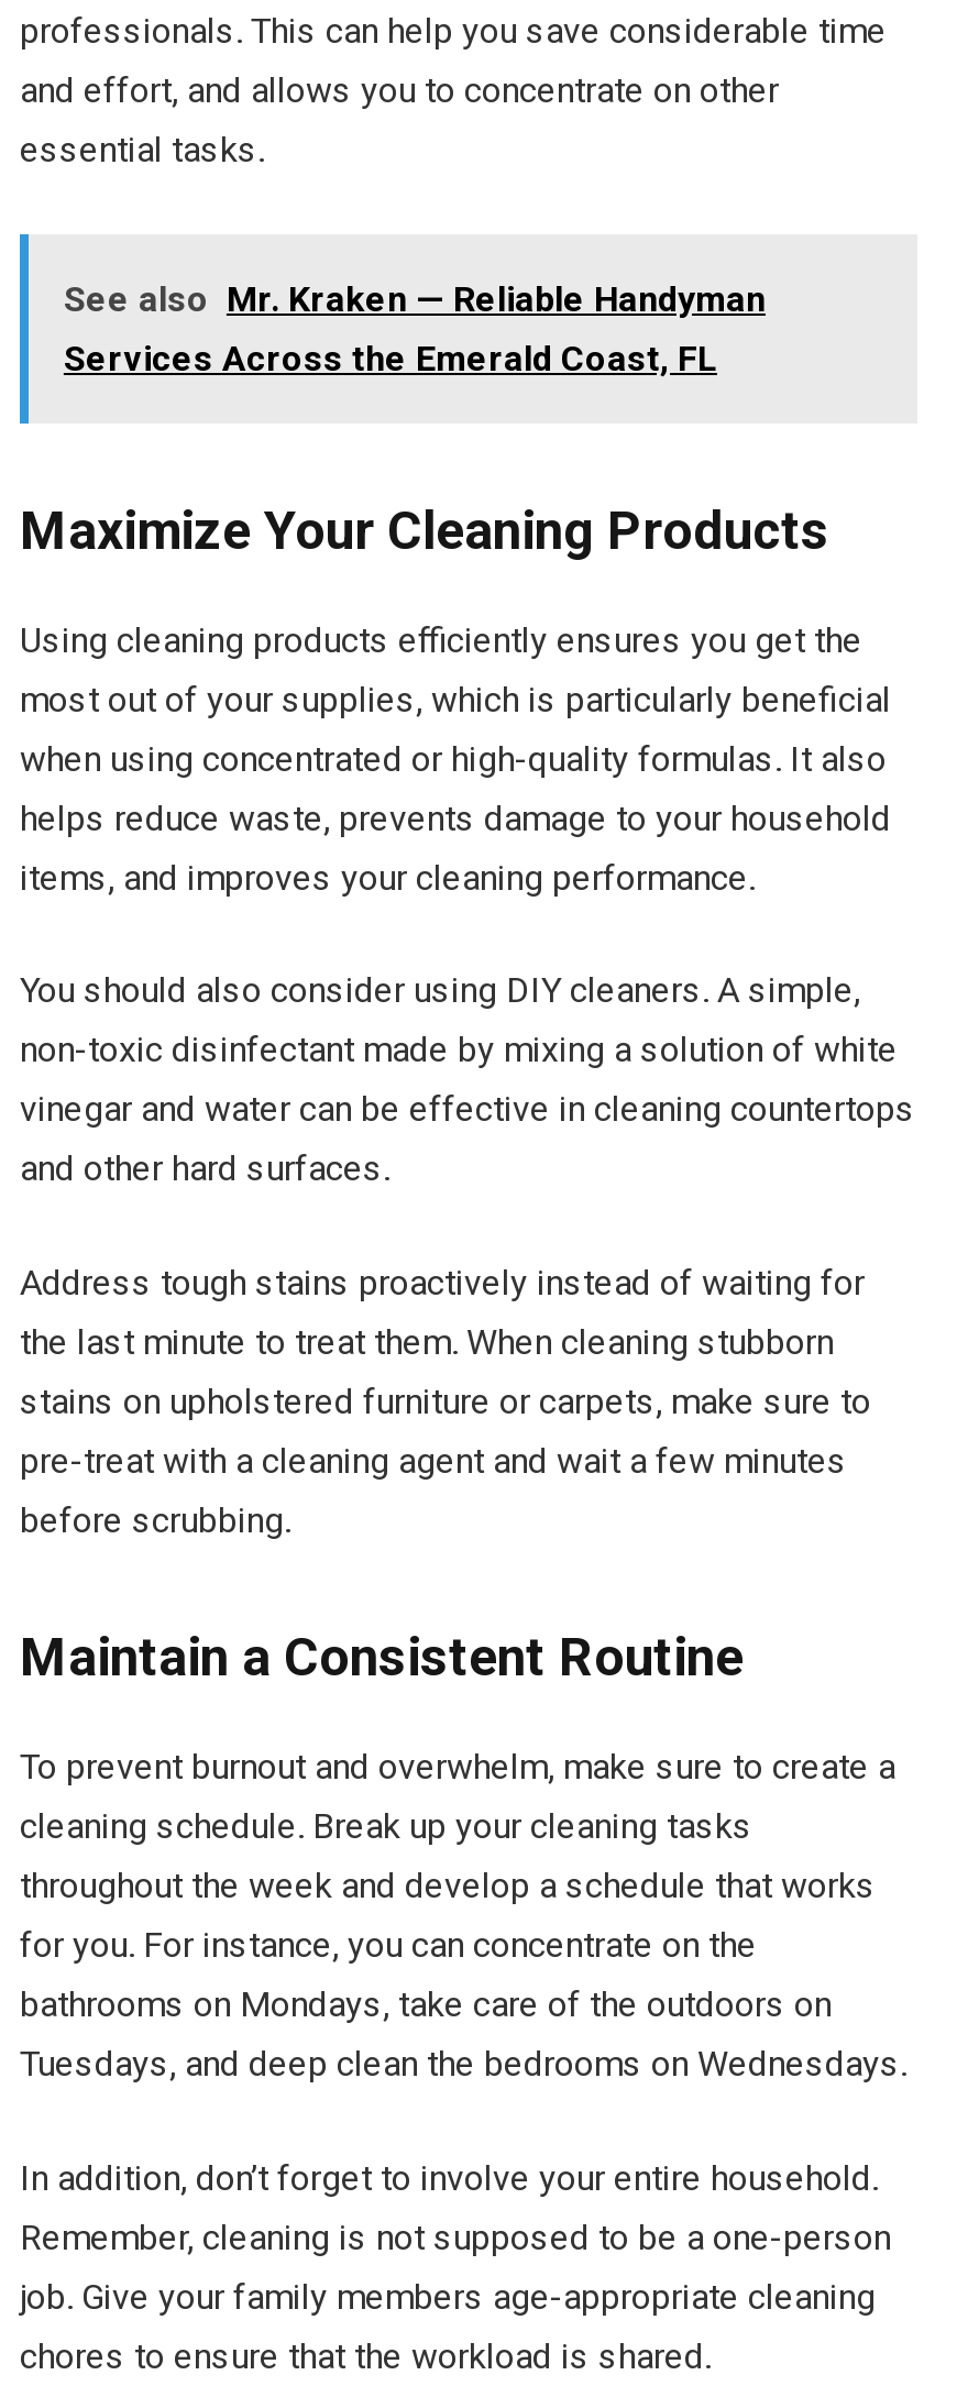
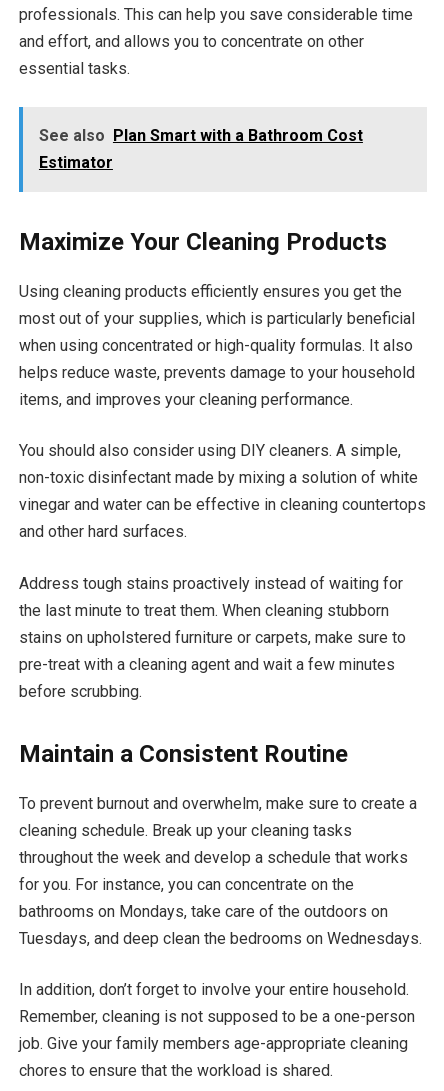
- See also Mr. Kraken — Reliable Handyman
- Services Across the Emerald Coast, FL
+ See also Plan Smart with a Bathroom Cost
+ Estimator
